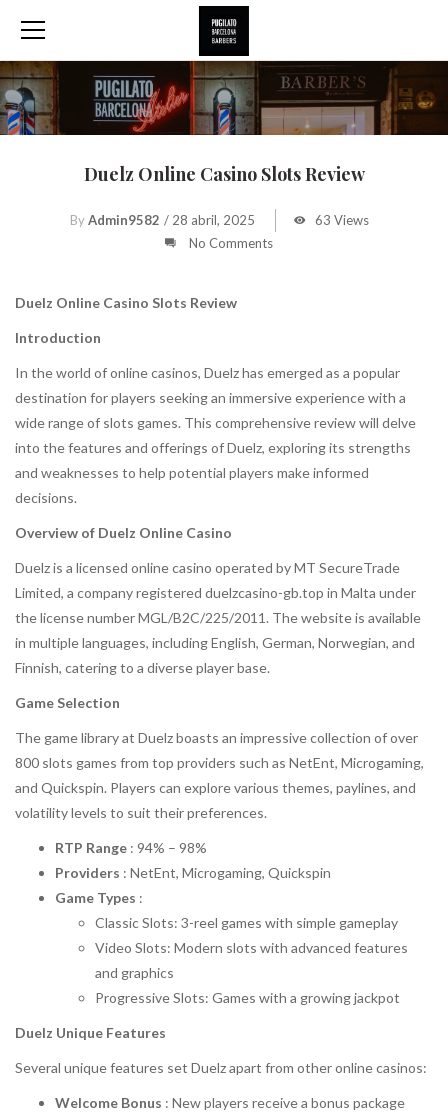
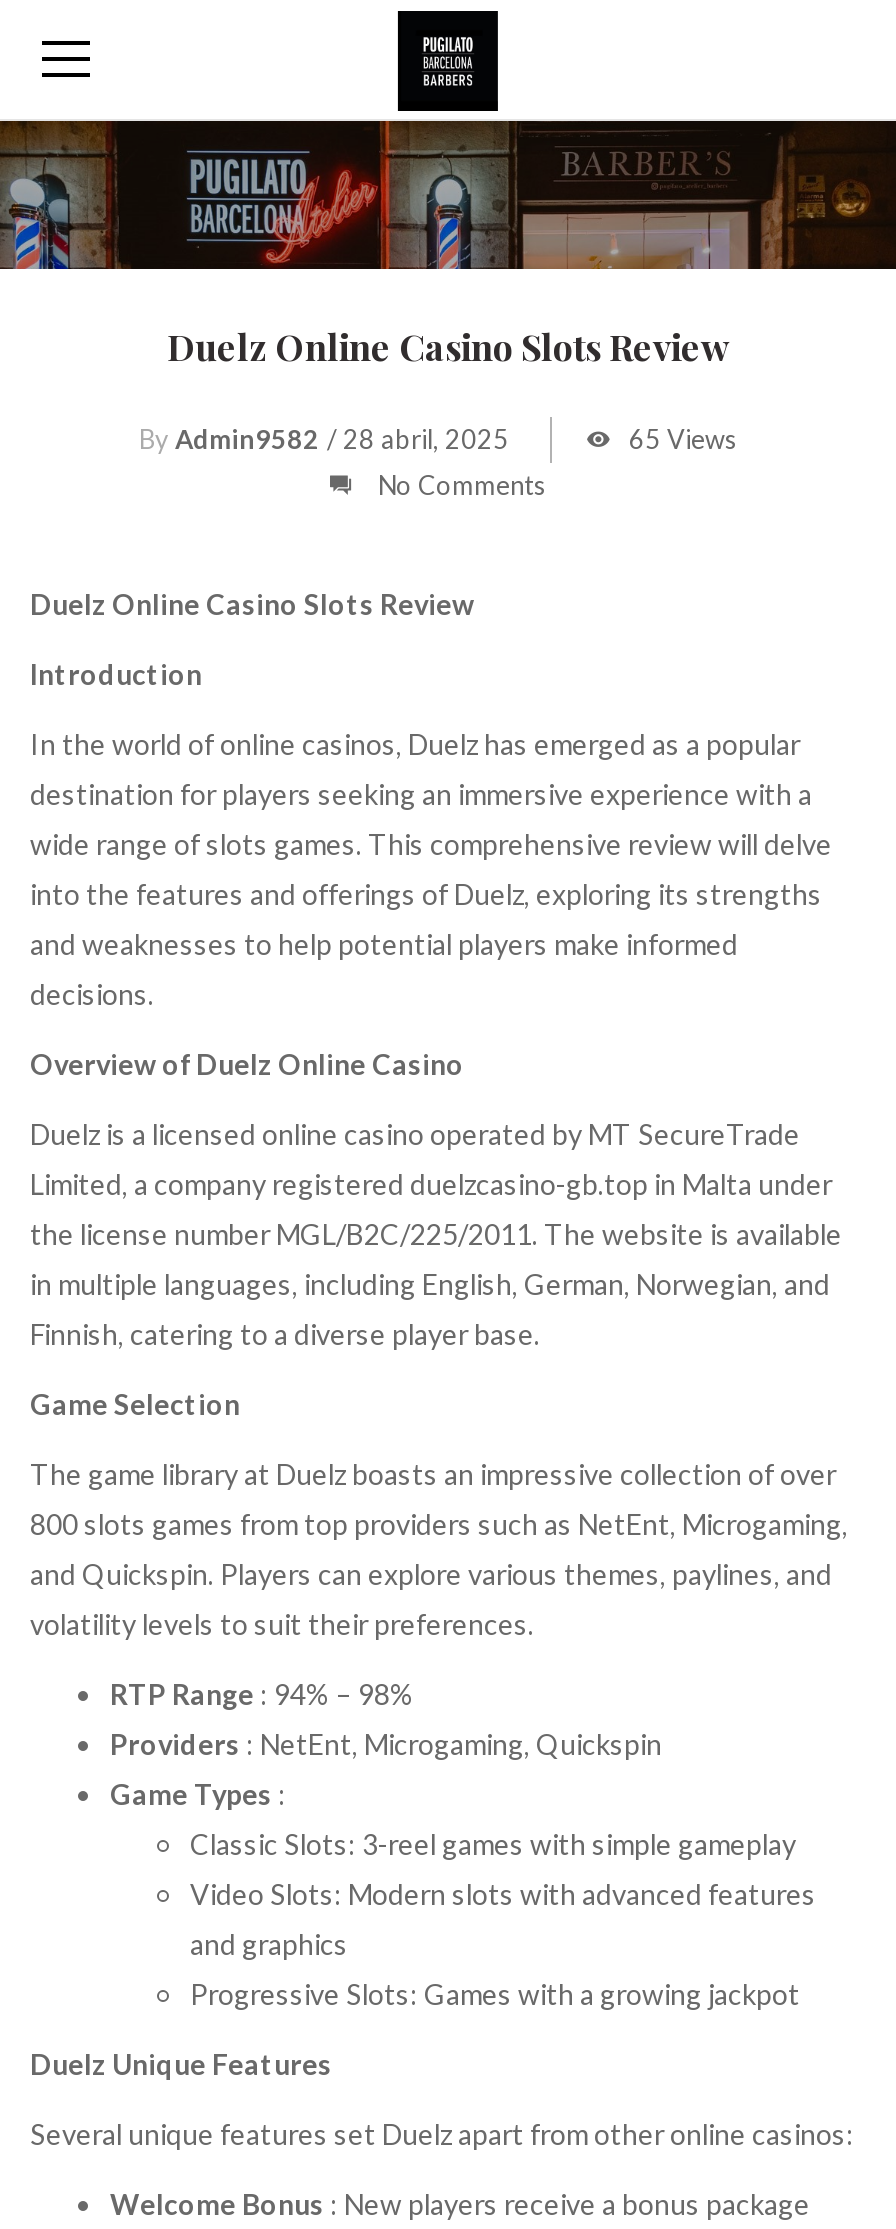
- 63 Views
+ 65 Views
